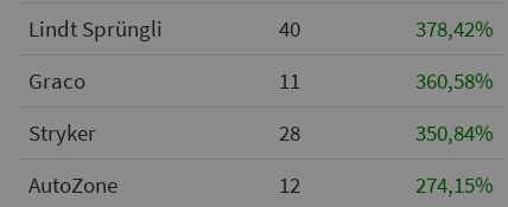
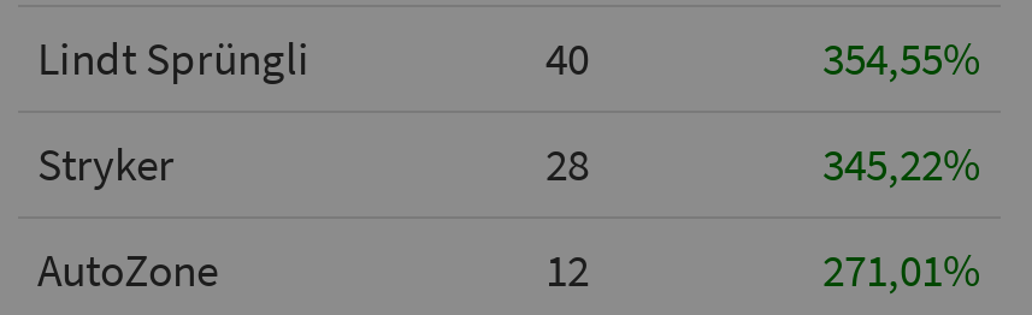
- 378,42%
- Graco
- 11
- 360,58%
+ 354,55%

- 350,84%
+ 345,22%

- 274,15%
+ 271,01%
